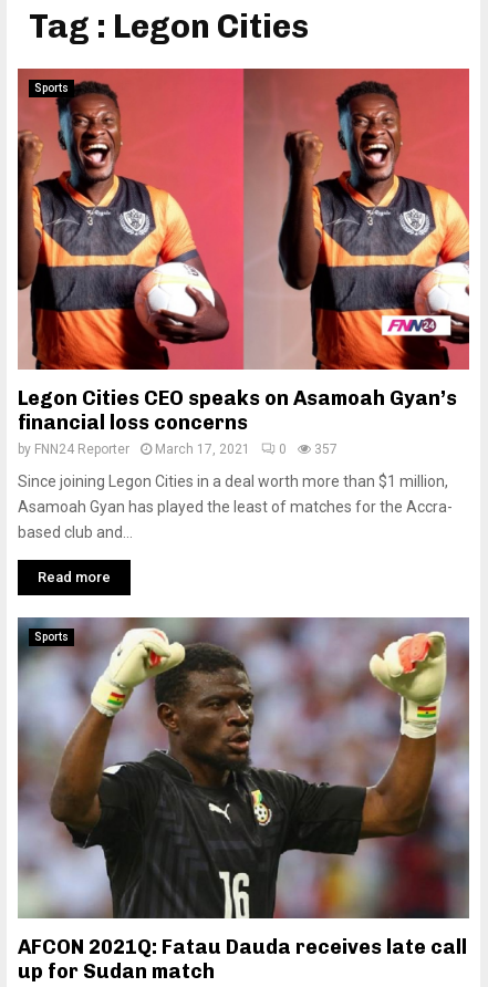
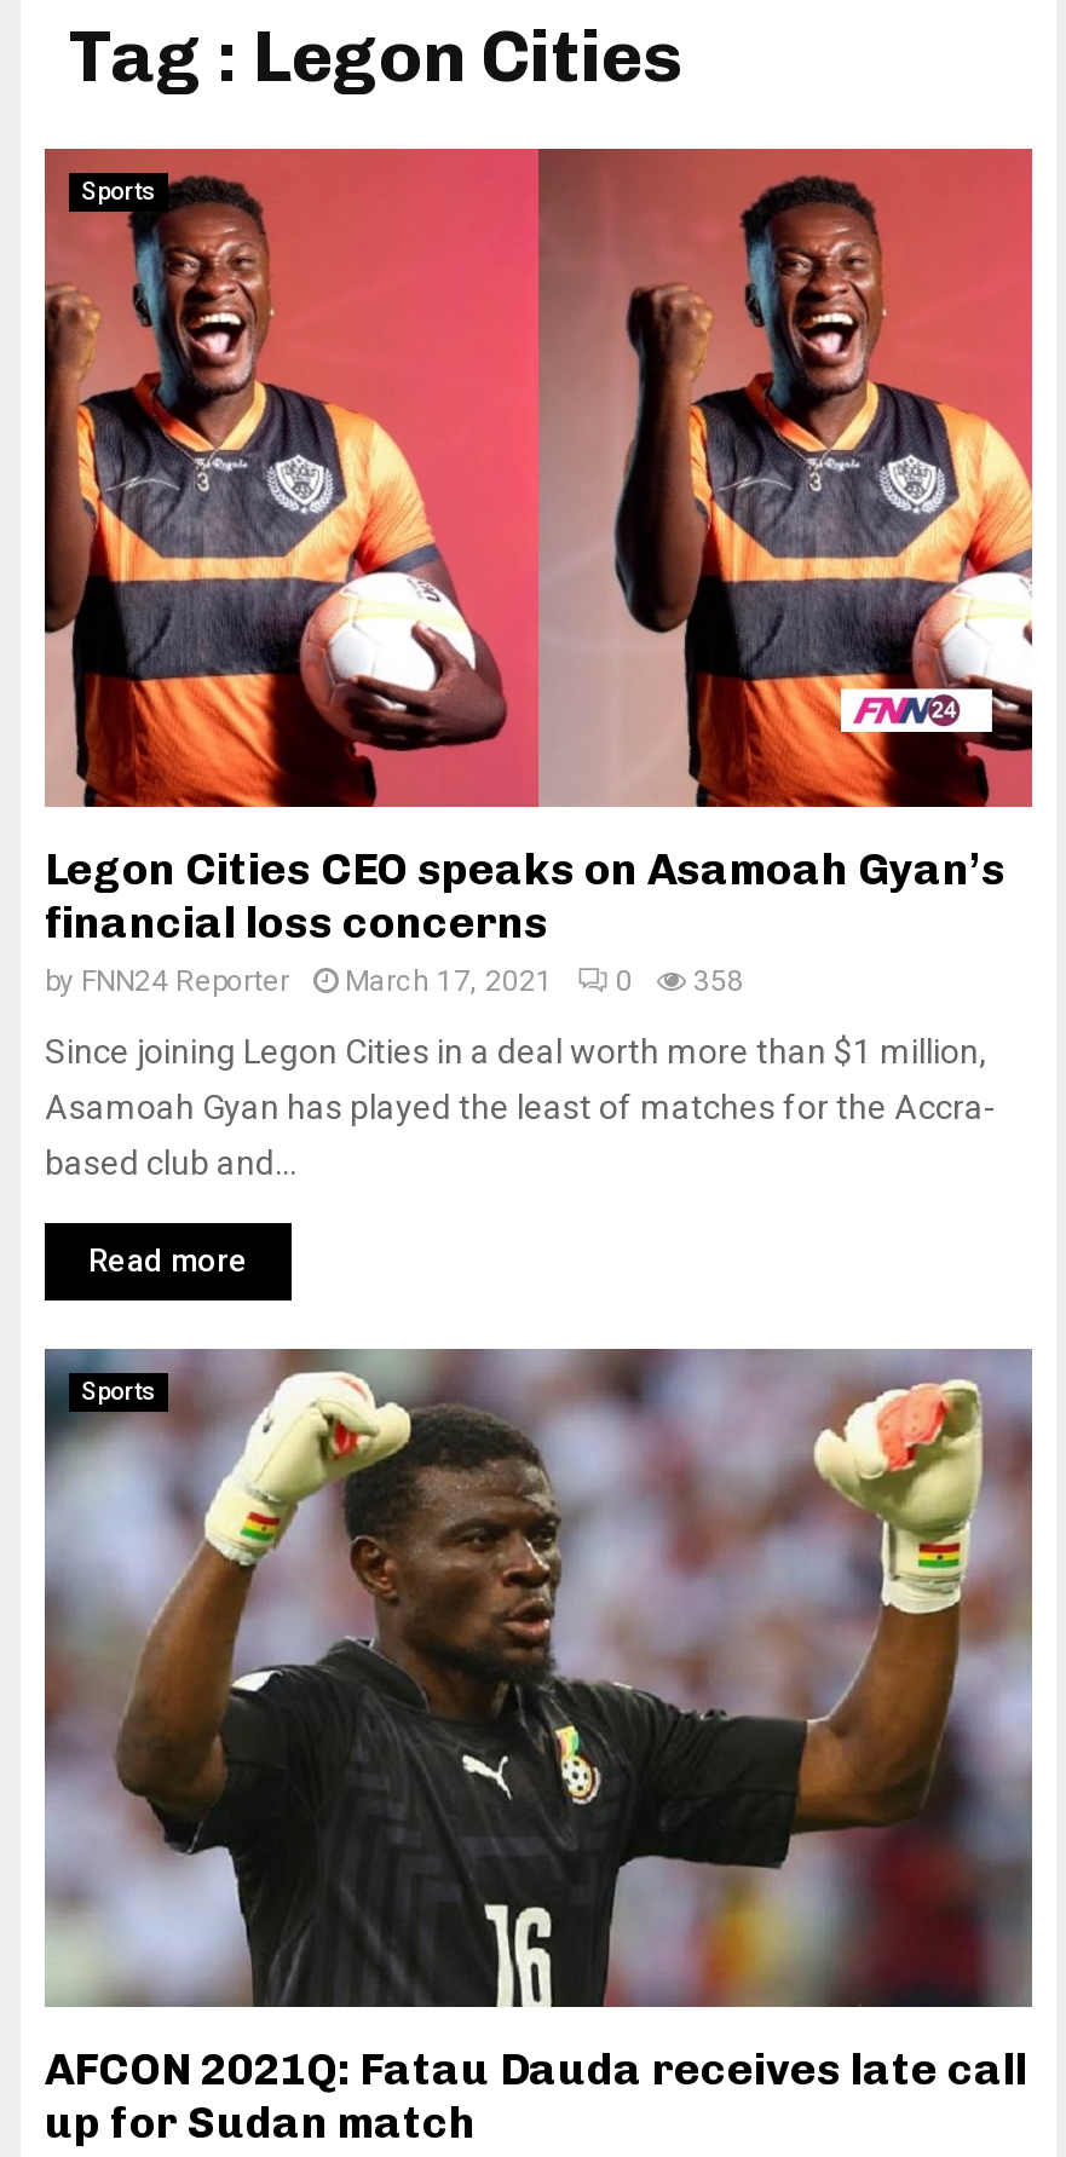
- by FNN24 Reporter March 17, 2021 0 357
+ by FNN24 Reporter March 17, 2021 0 358
